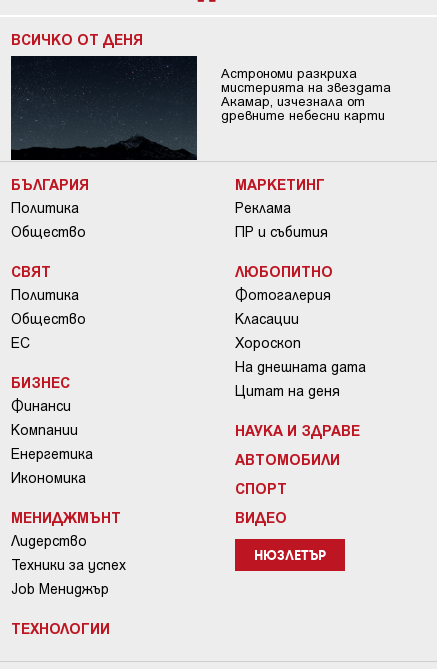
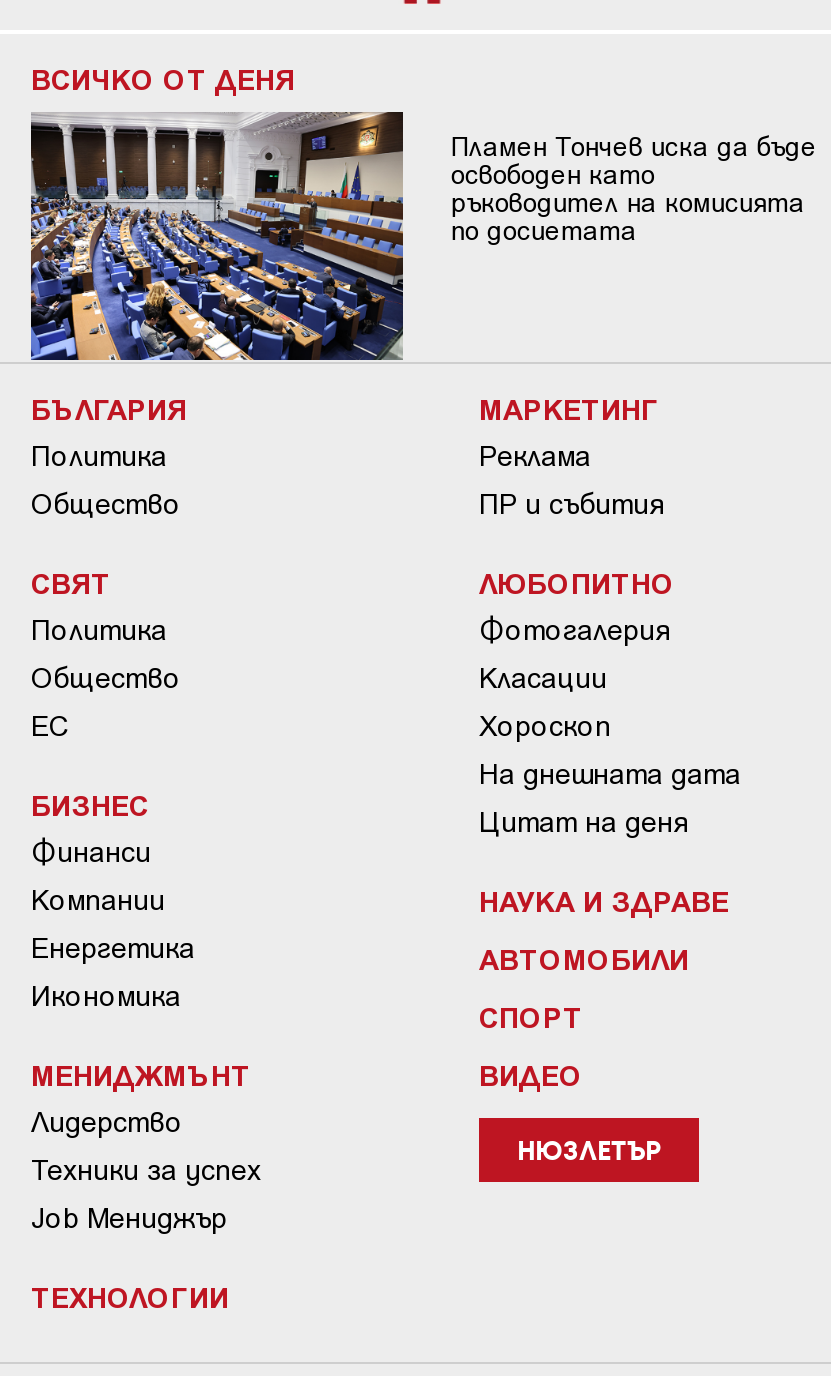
- [image]
- Астрономи разкриха
- мистерията на звездата
- Акамар, изчезнала от
- древните небесни карти
+ [image]
+ Пламен Тончев иска да бъде
+ освободен като
+ ръководител на комисията
+ по досиетата
